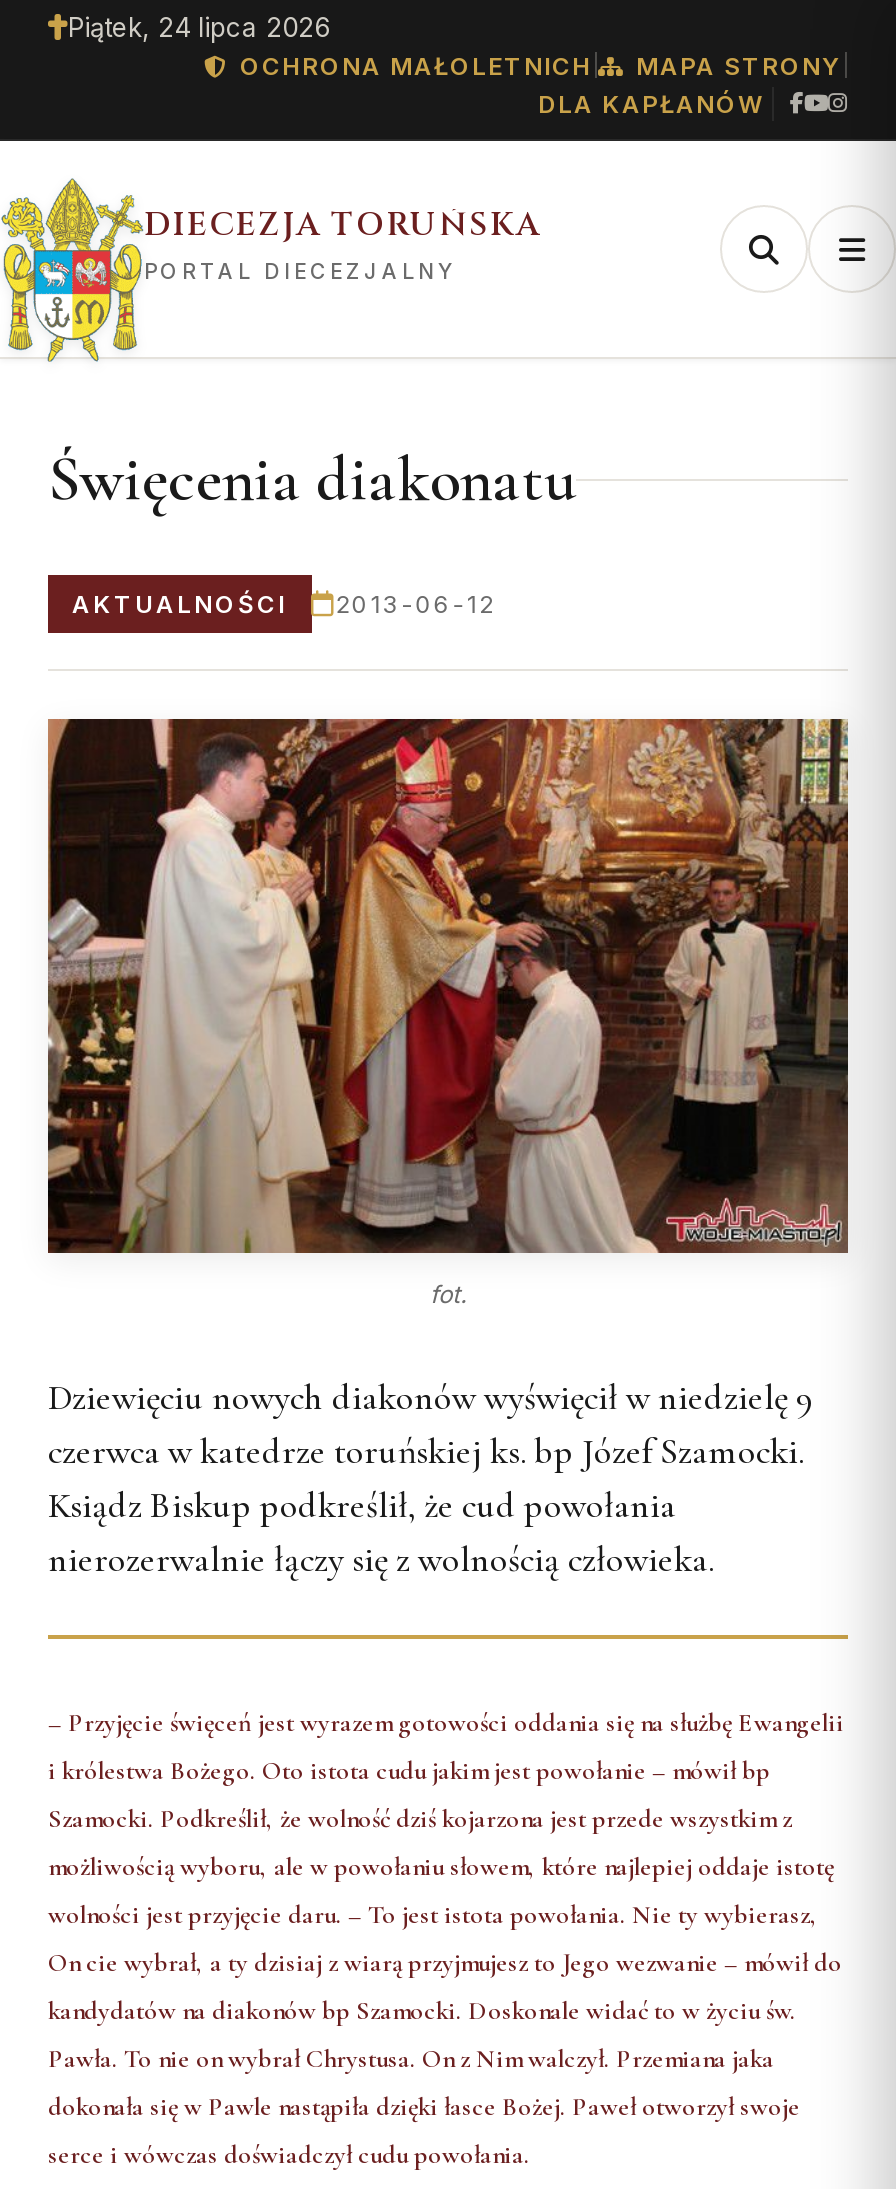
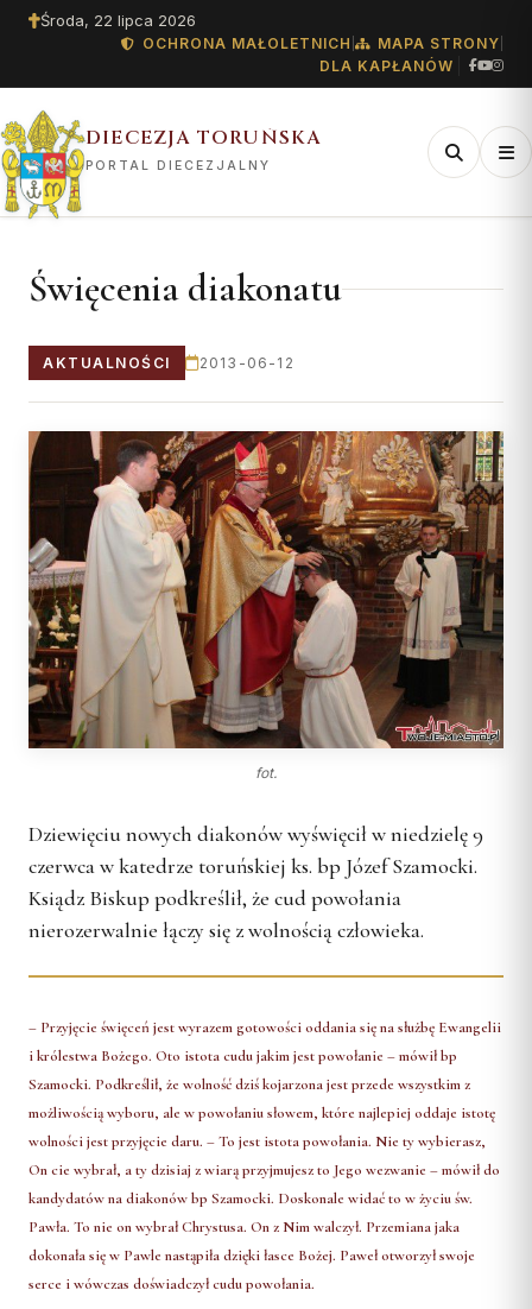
- Piątek, 24 lipca 2026
+ Środa, 22 lipca 2026
